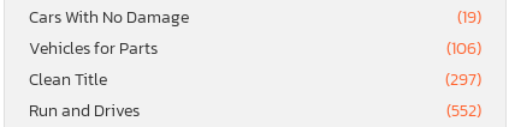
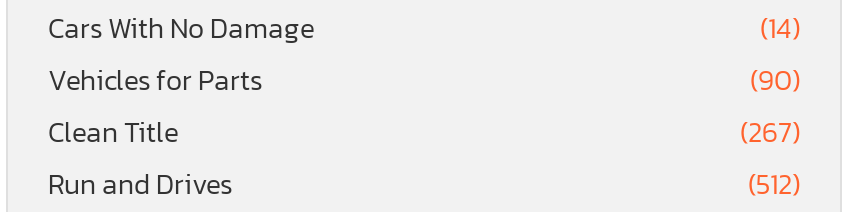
- (19)
+ (14)

- (106)
+ (90)

- (297)
+ (267)

- (552)
+ (512)
